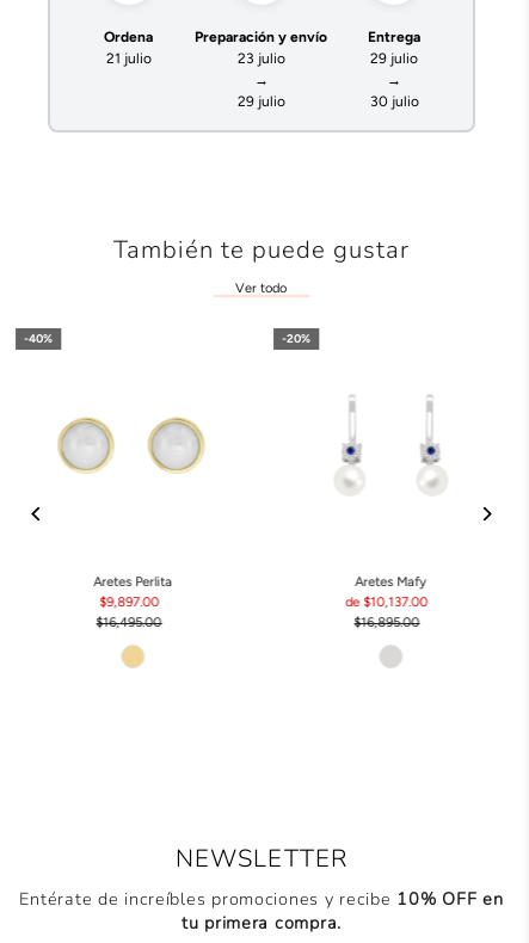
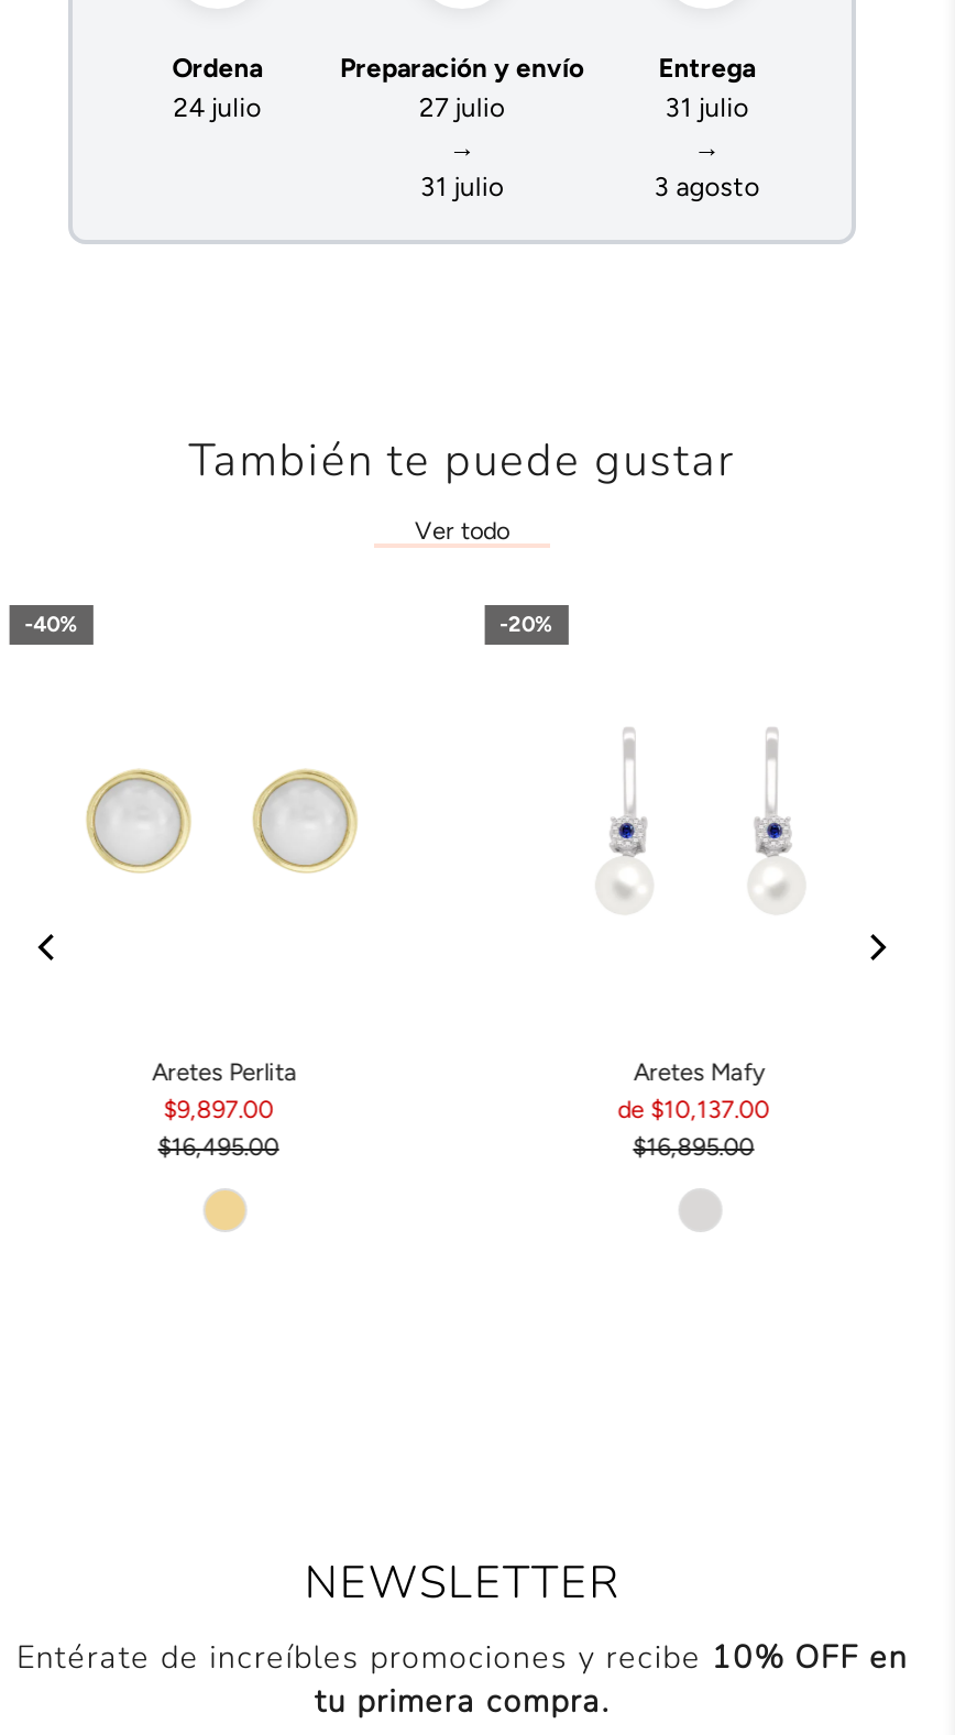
- 21 julio
+ 24 julio

- 23 julio
+ 27 julio

- 29 julio
+ 31 julio

- 29 julio
+ 31 julio

- 30 julio
+ 3 agosto
